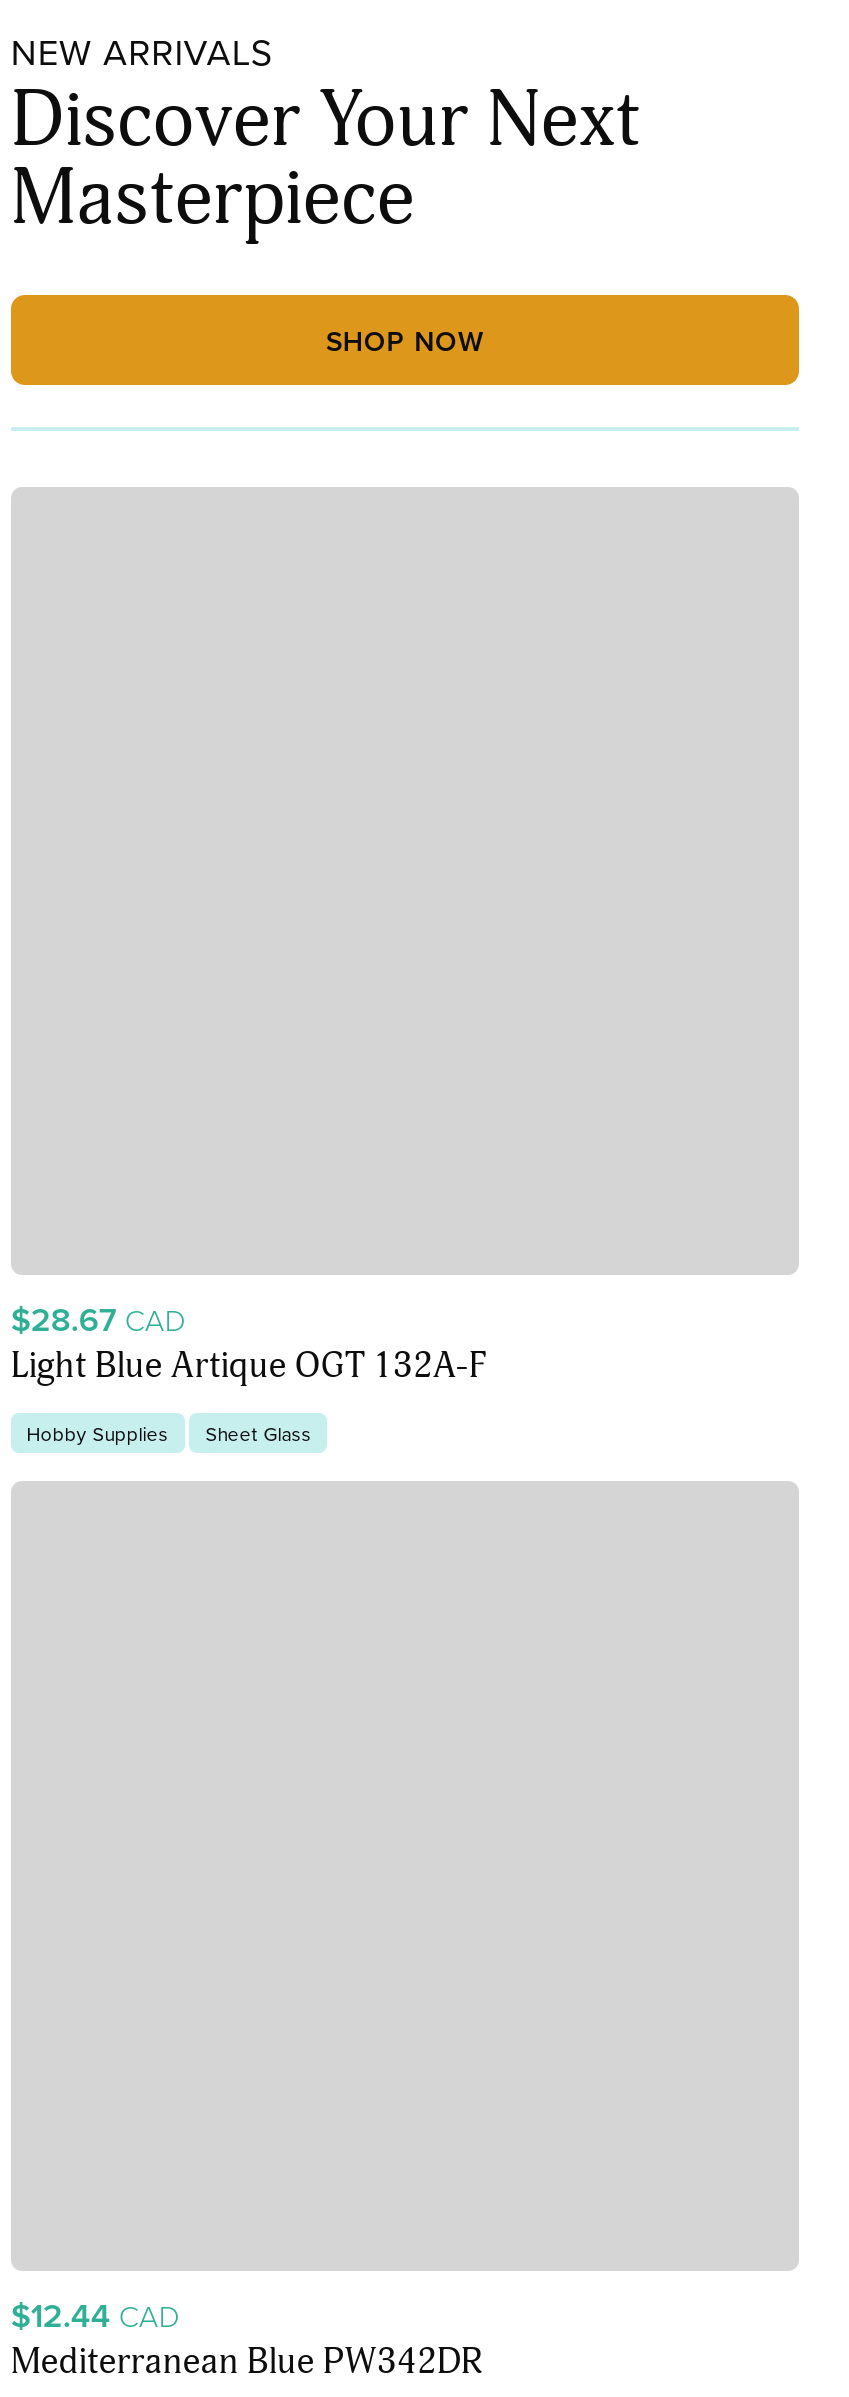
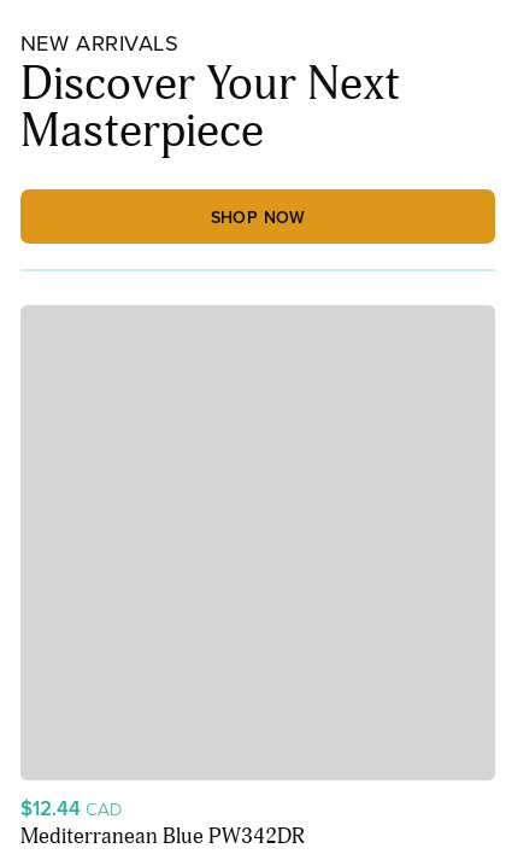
- $28.67 CAD
- Light Blue Artique OGT 132A-F
- Hobby Supplies
- Sheet Glass
